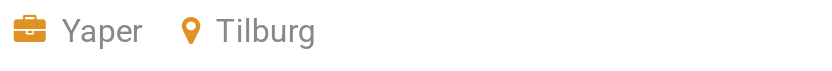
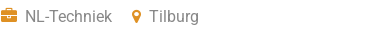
- Yaper
+ NL-Techniek
